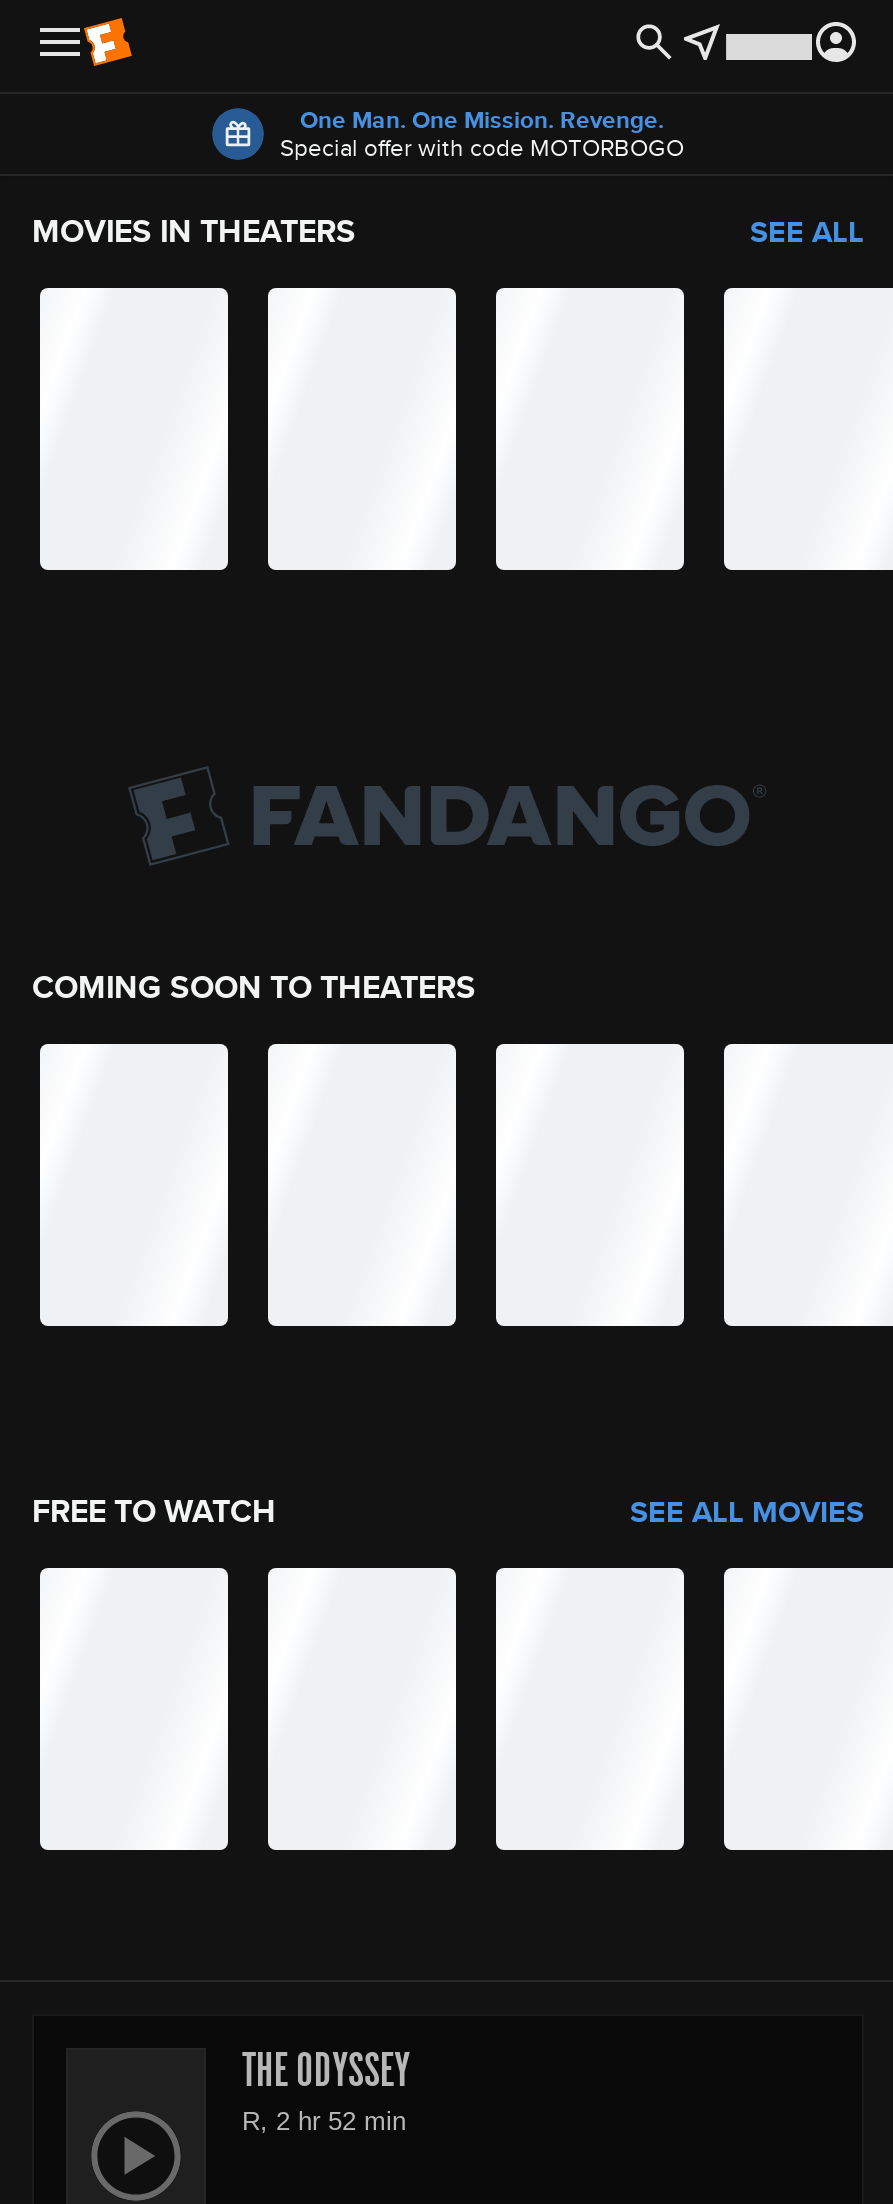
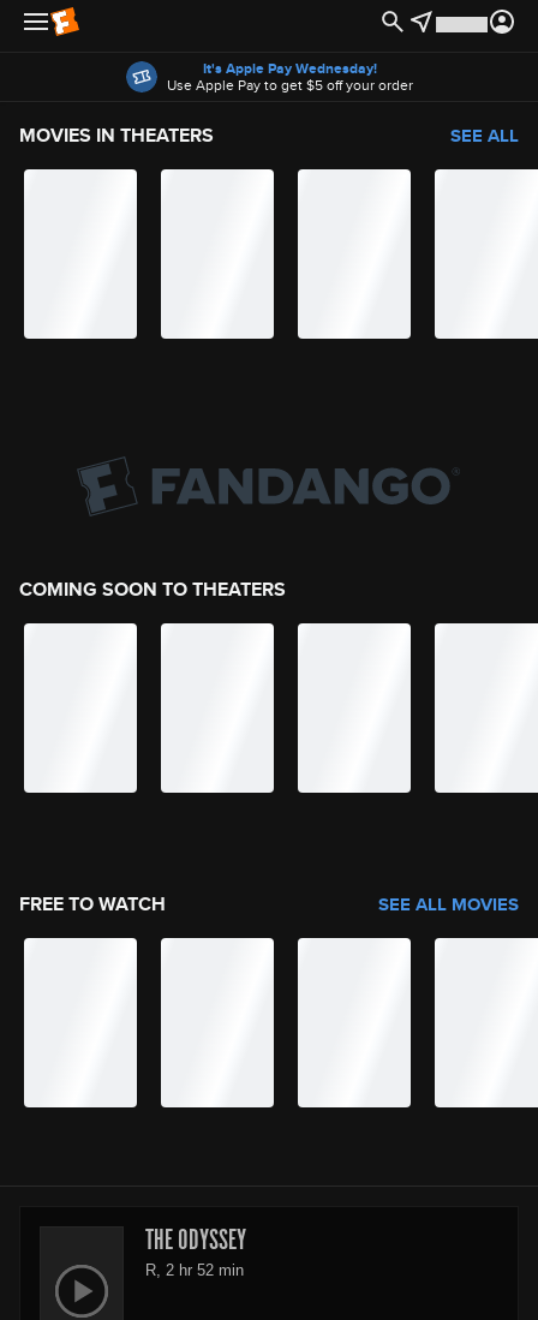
- One Man. One Mission. Revenge.
- Special offer with code MOTORBOGO
+ It's Apple Pay Wednesday!
+ Use Apple Pay to get $5 off your order
